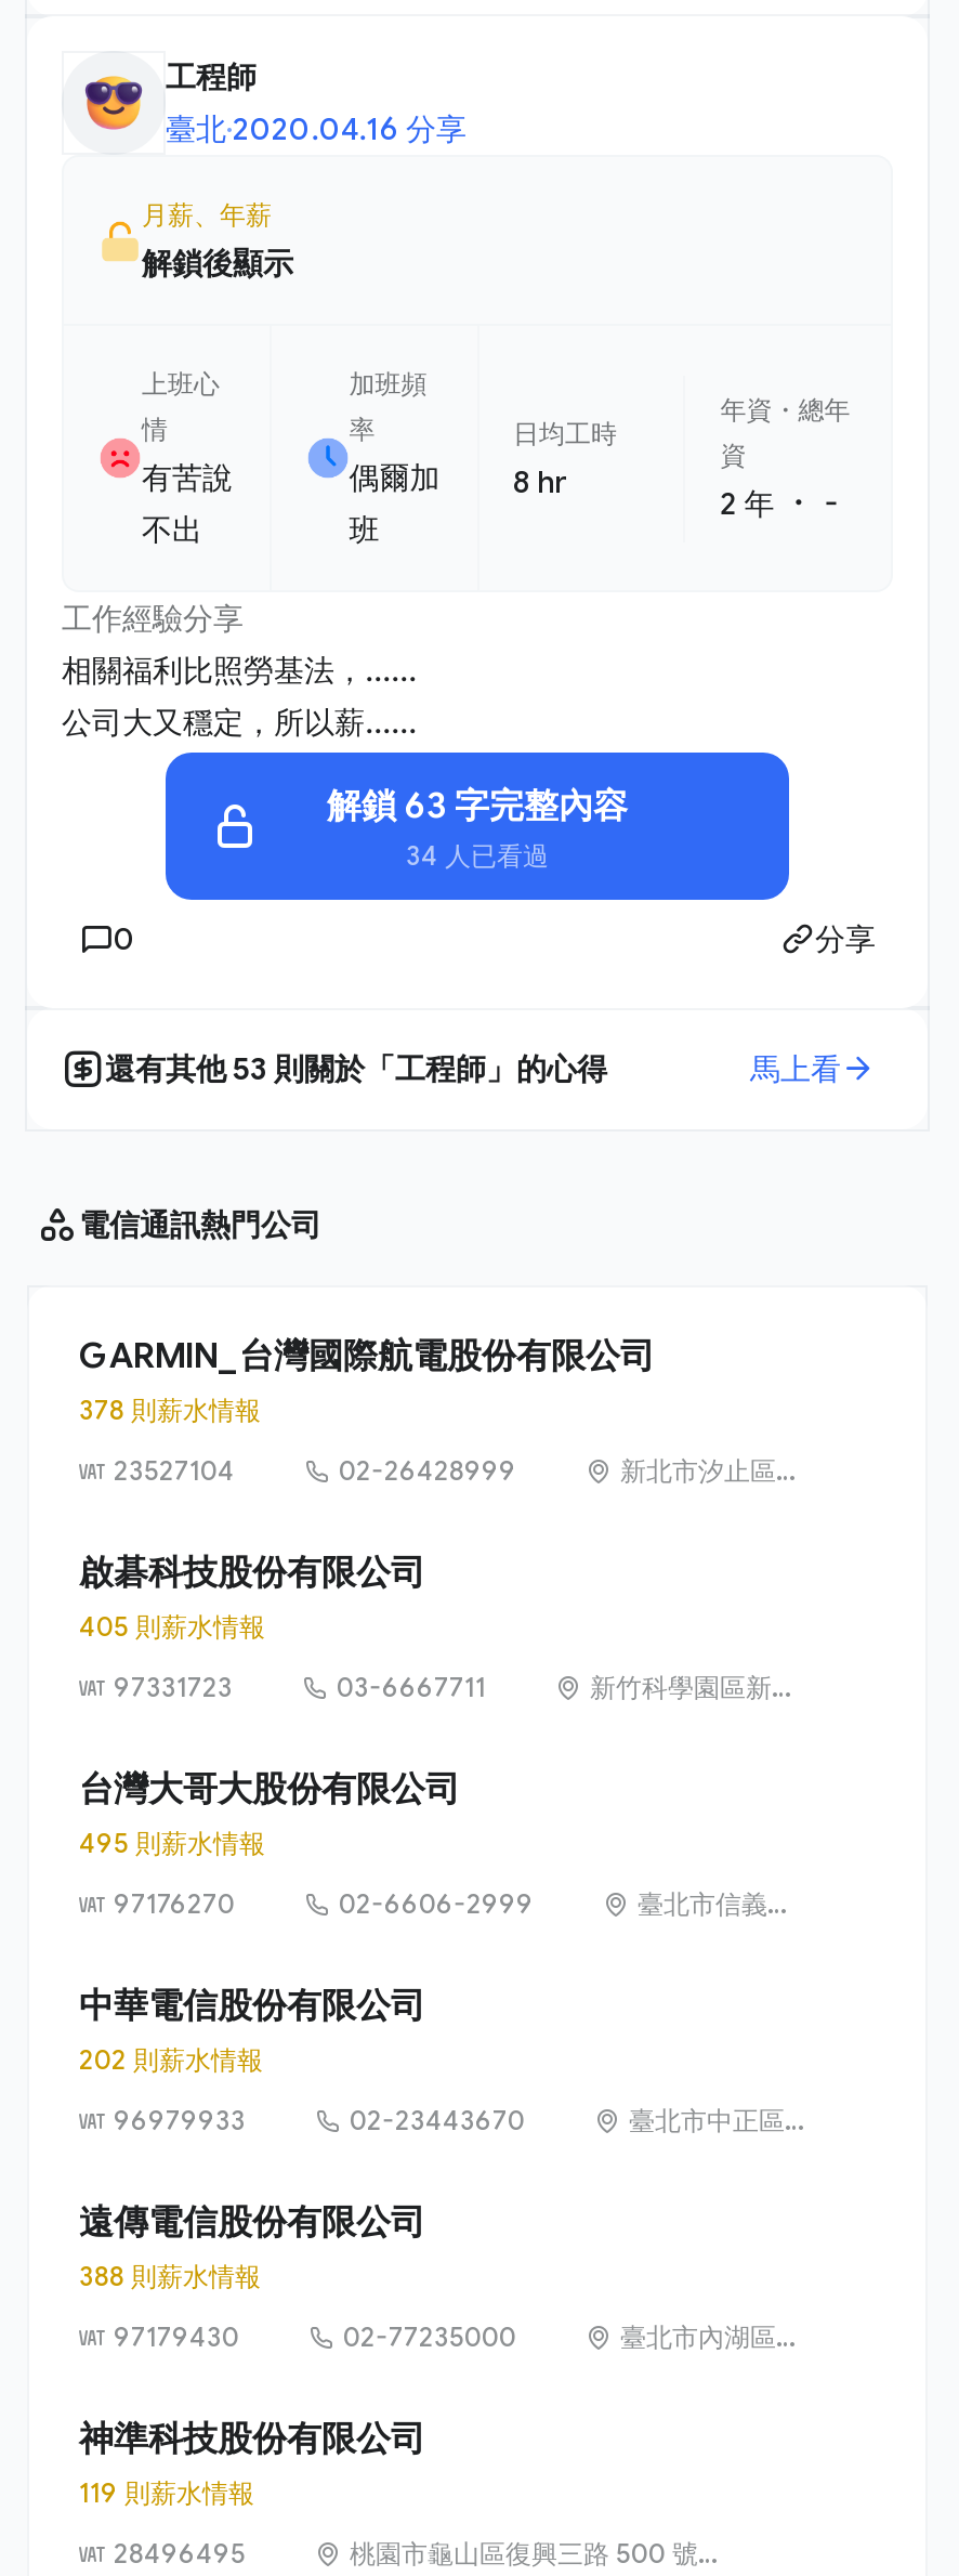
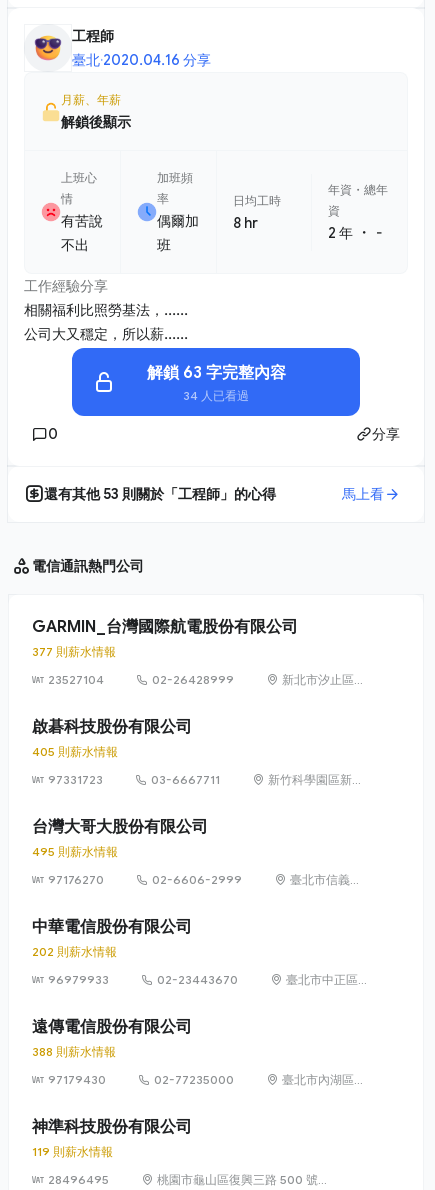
- 378 則薪水情報
+ 377 則薪水情報
